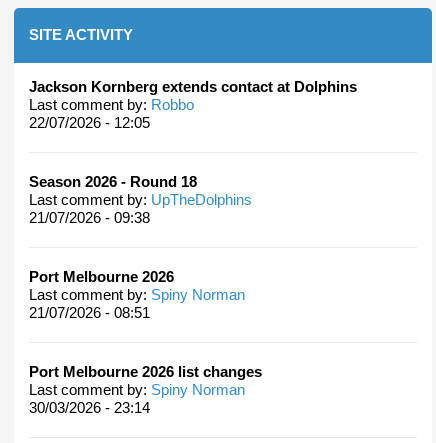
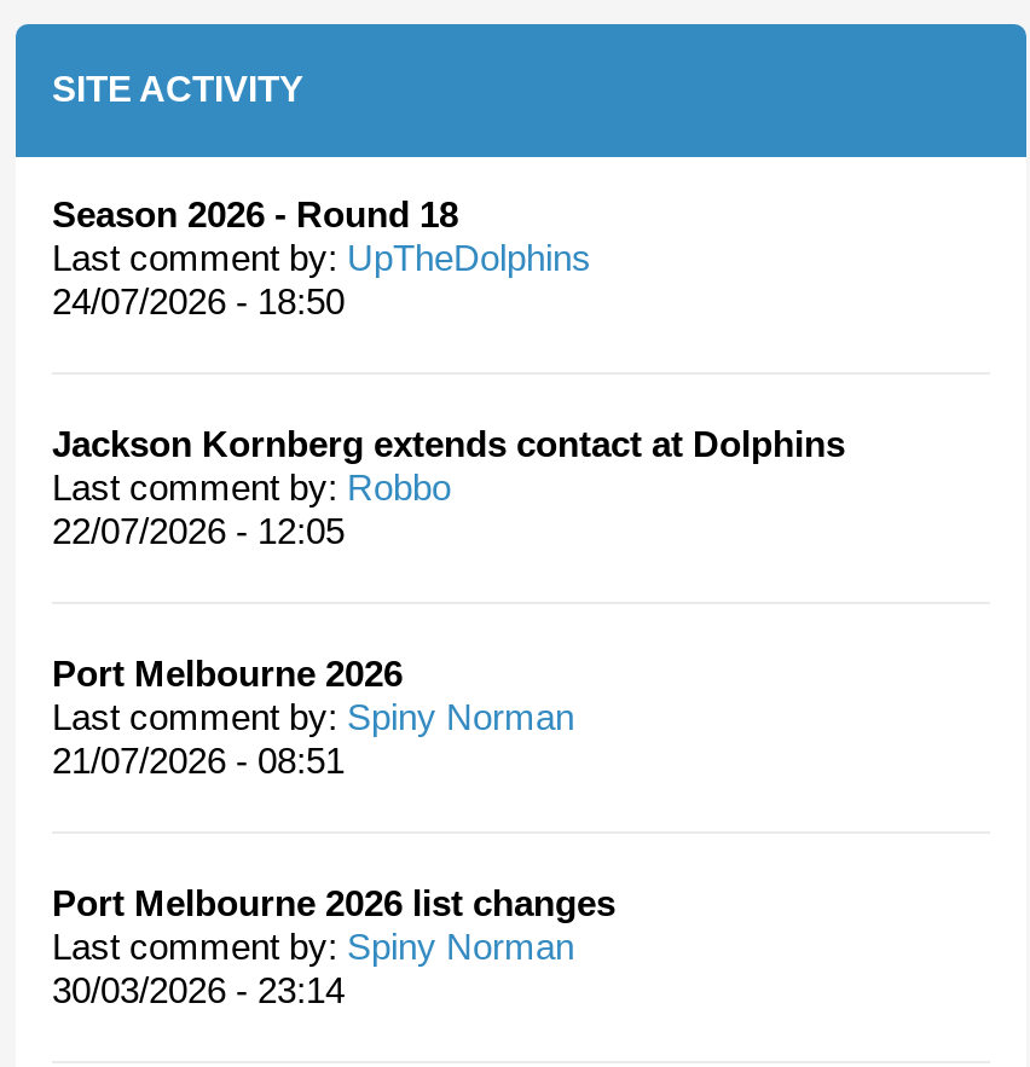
+ 24/07/2026 - 18:50

moved down: Jackson Kornberg extends contact at Dolphins | Last comment by: Robbo | 22/07/2026 - 12:05

moved up: Season 2026 - Round 18 | Last comment by: UpTheDolphins

- 21/07/2026 - 09:38
